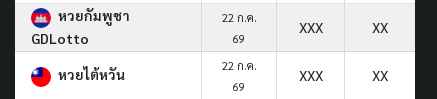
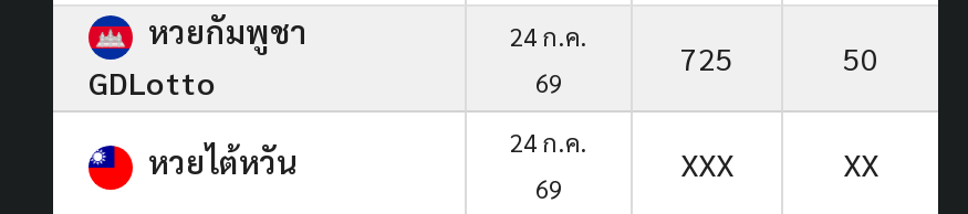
- 22 ก.ค.
+ 24 ก.ค.

- XXX
- XX
+ 725
+ 50

- 22 ก.ค.
+ 24 ก.ค.
